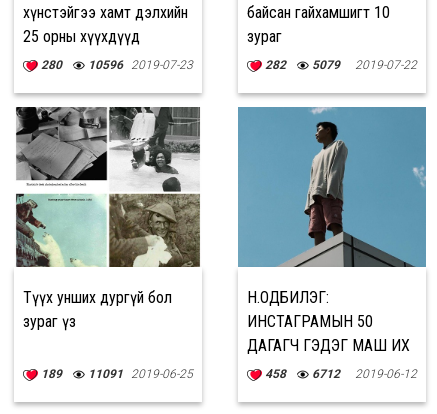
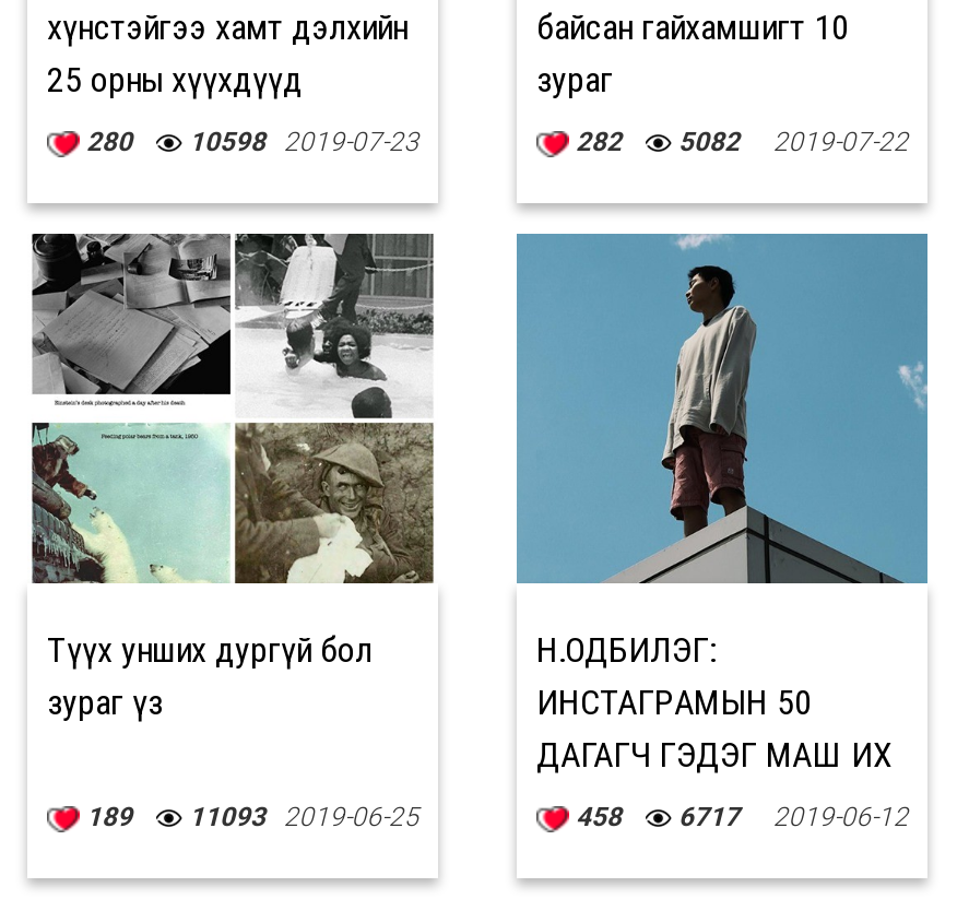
- 280 10596 2019-07-23
+ 280 10598 2019-07-23

- 282 5079 2019-07-22
+ 282 5082 2019-07-22

- 189 11091 2019-06-25
+ 189 11093 2019-06-25

- 6712
+ 6717
